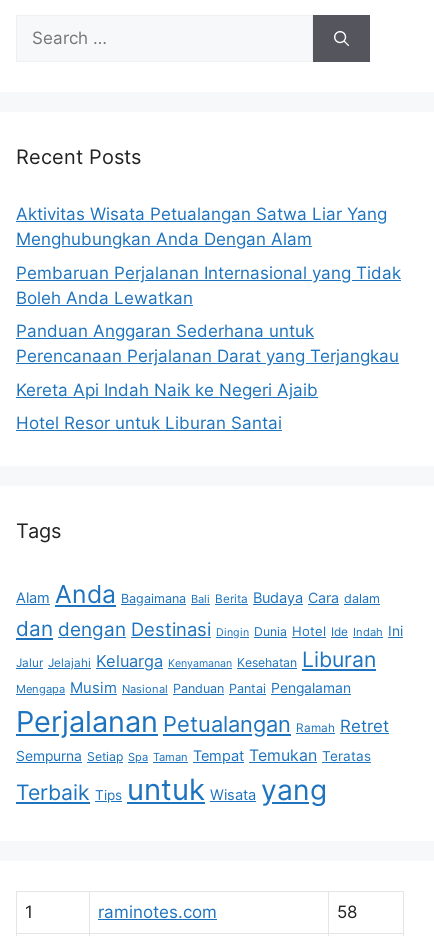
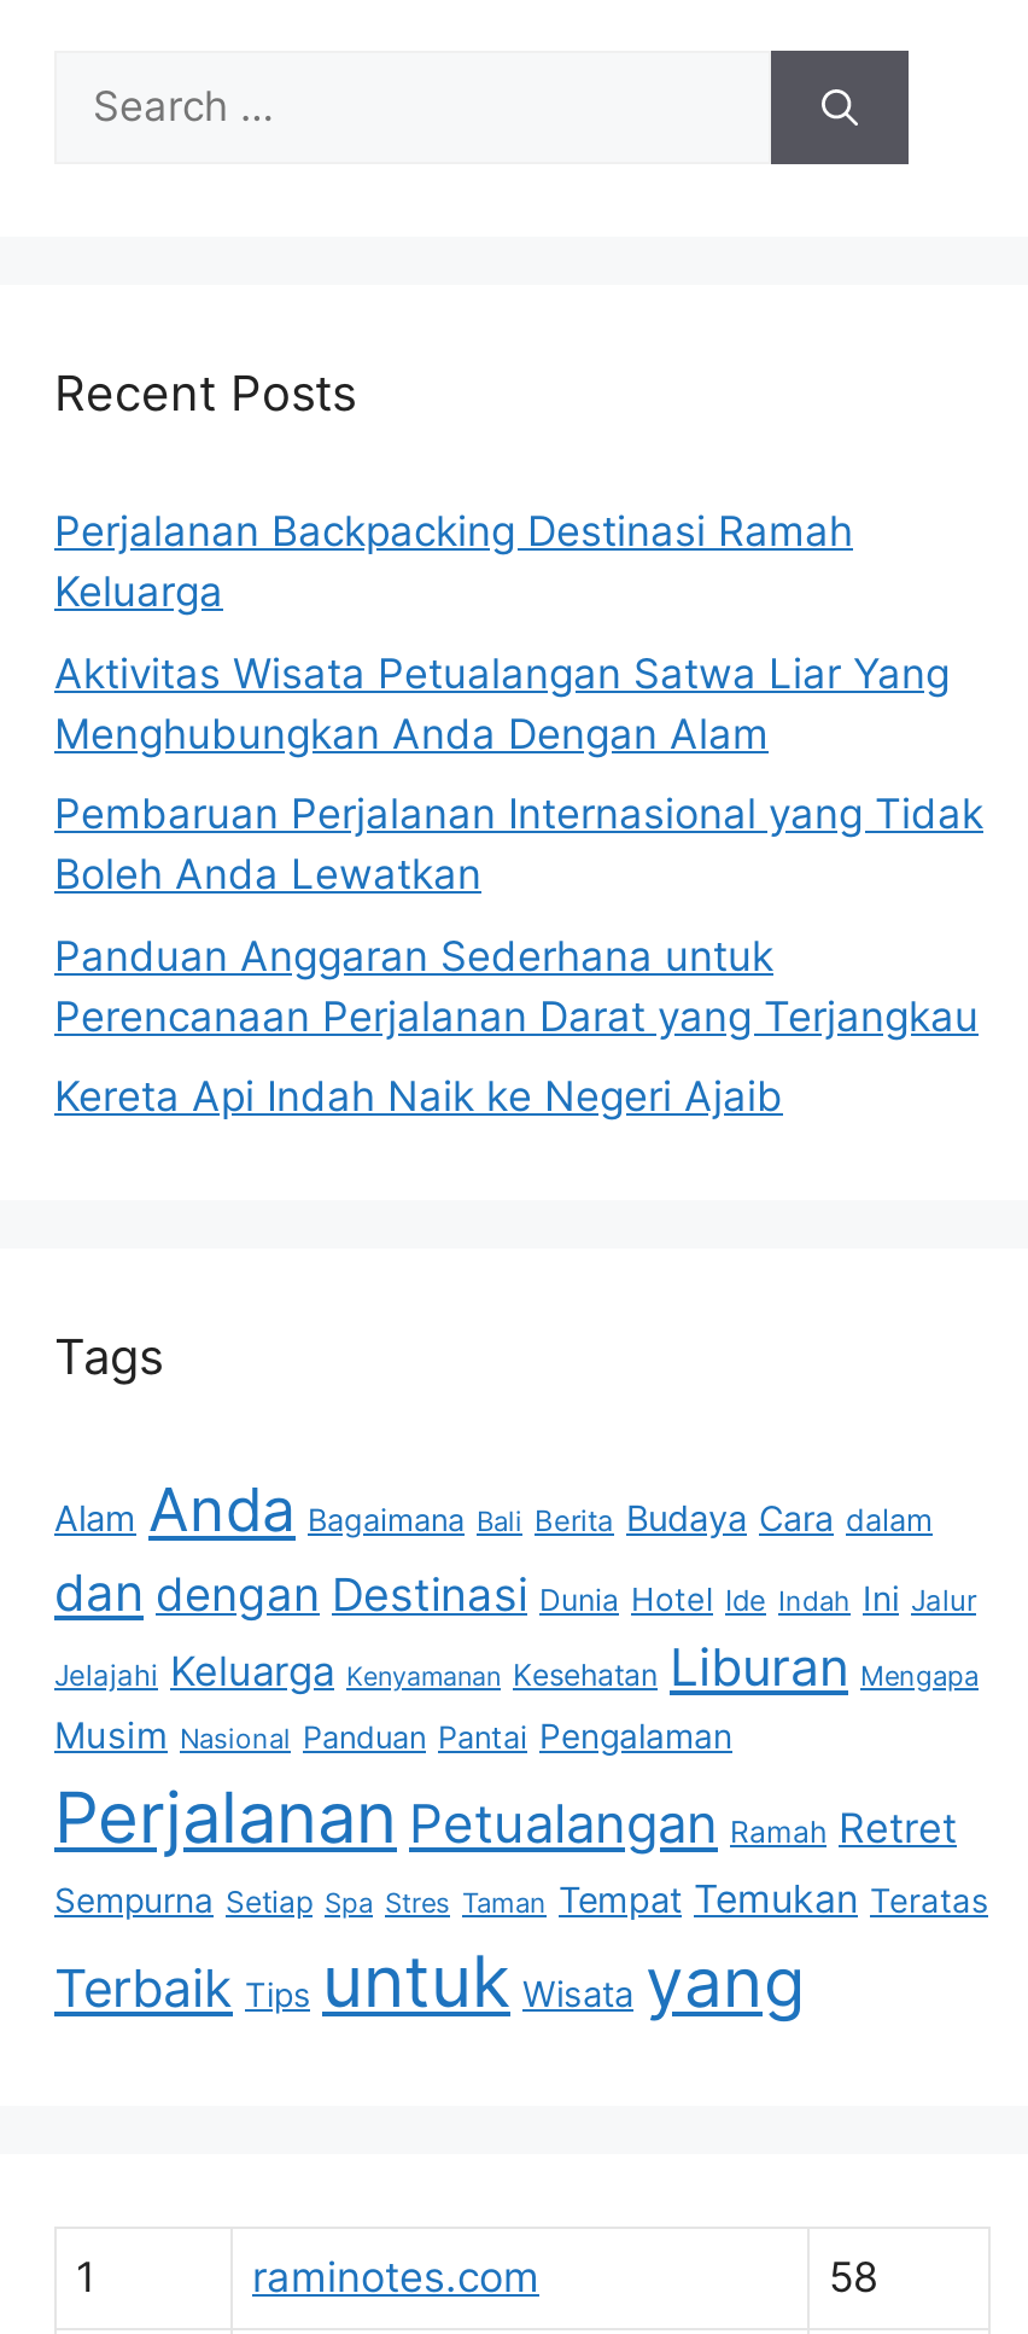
+ Perjalanan Backpacking Destinasi Ramah
+ Keluarga

moved down: Aktivitas Wisata Petualangan Satwa Liar Yang | Menghubungkan Anda Dengan Alam | Pembaruan Perjalanan Internasional yang Tidak | Boleh Anda Lewatkan | Panduan Anggaran Sederhana untuk | Perencanaan Perjalanan Darat yang Terjangkau | Kereta Api Indah Naik ke Negeri Ajaib

- Hotel Resor untuk Liburan Santai

- dan dengan Destinasi Dingin Dunia Hotel Ide Indah Ini
- Jalur Jelajahi Keluarga Kenyamanan Kesehatan Liburan
- Mengapa Musim Nasional Panduan Pantai Pengalaman
+ dan dengan Destinasi Dunia Hotel Ide Indah Ini Jalur
+ Jelajahi Keluarga Kenyamanan Kesehatan Liburan Mengapa
+ Musim Nasional Panduan Pantai Pengalaman

- Sempurna Setiap Spa Taman Tempat Temukan Teratas
+ Sempurna Setiap Spa Stres Taman Tempat Temukan Teratas
